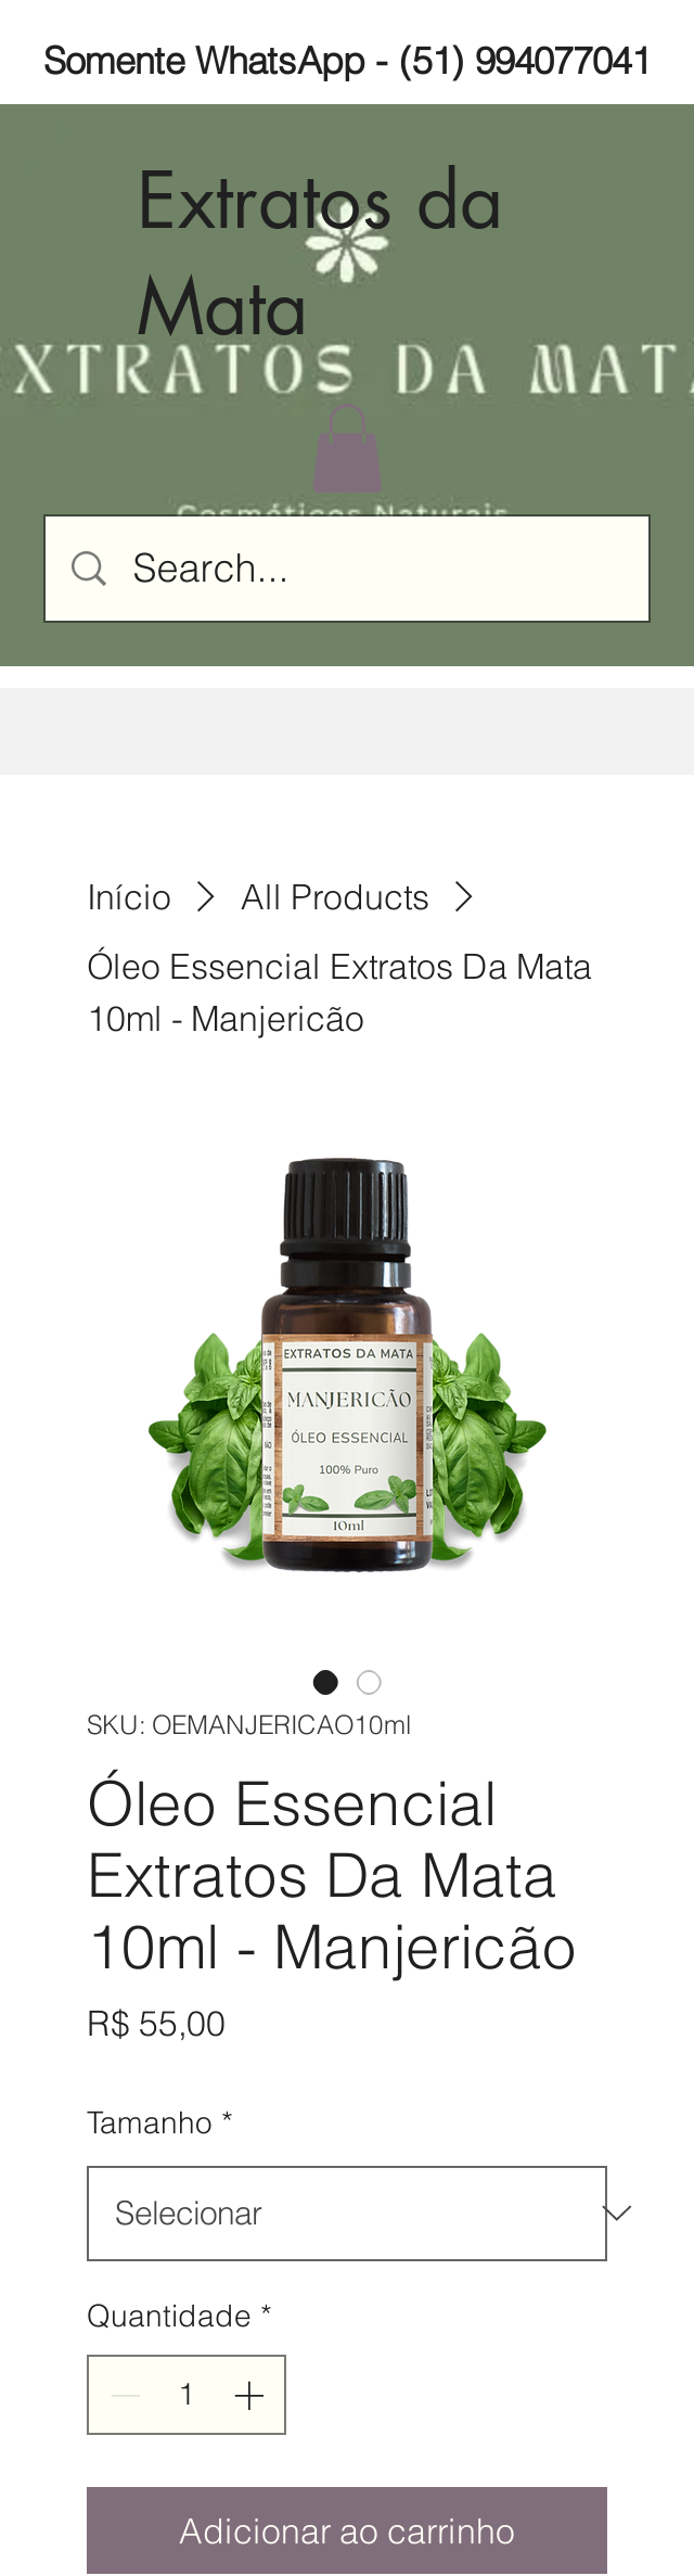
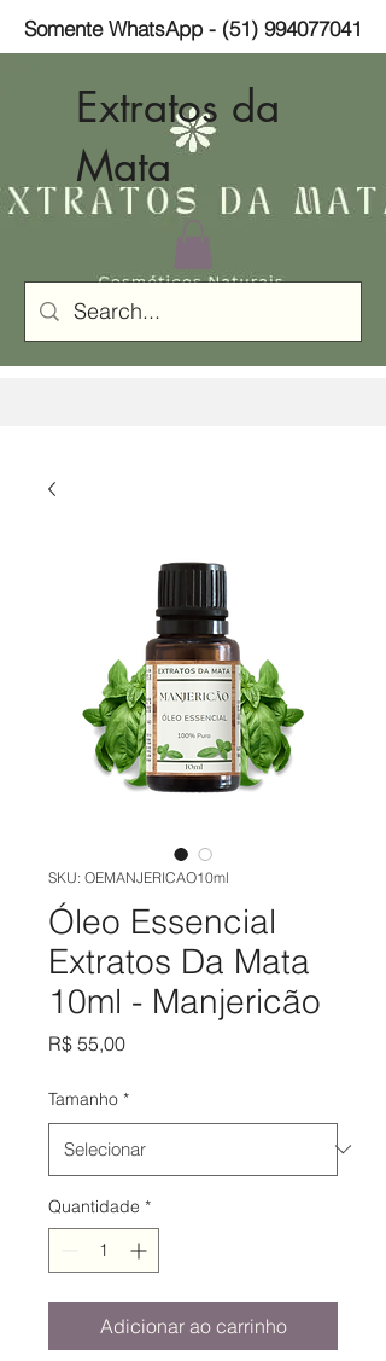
- Início
- All Products
- Óleo Essencial Extratos Da Mata
- 10ml - Manjericão
